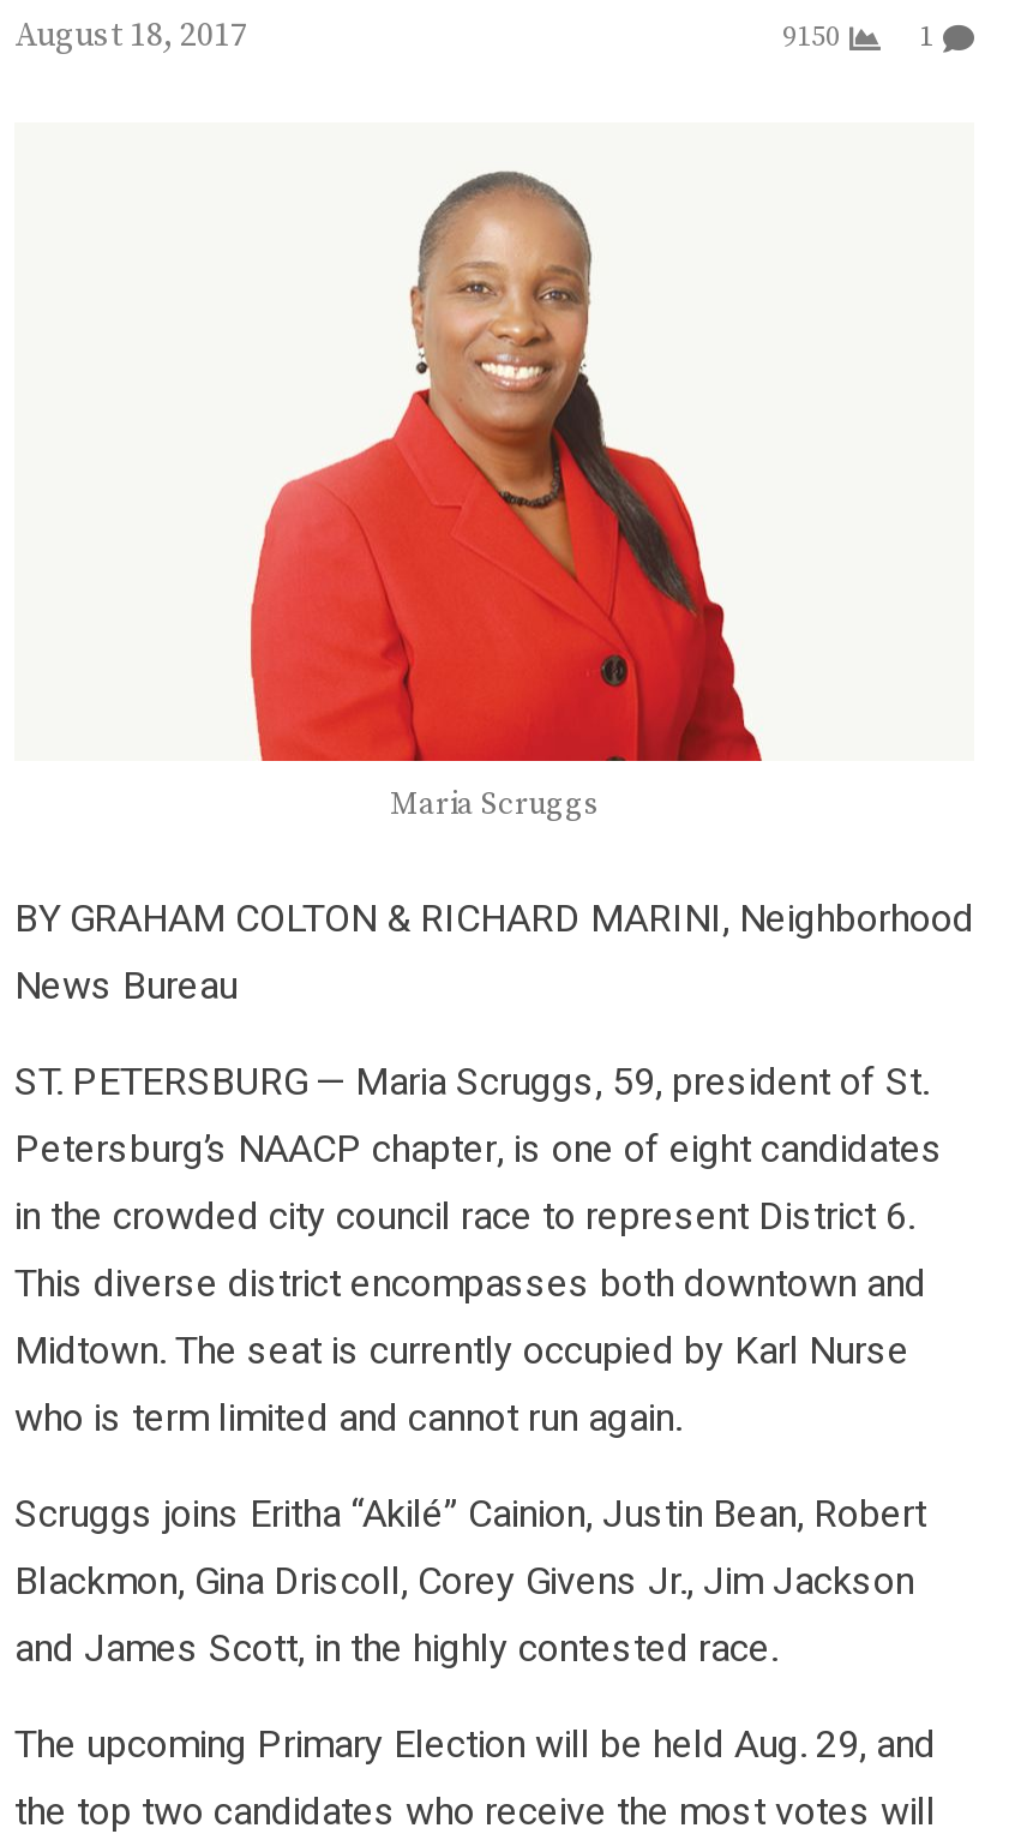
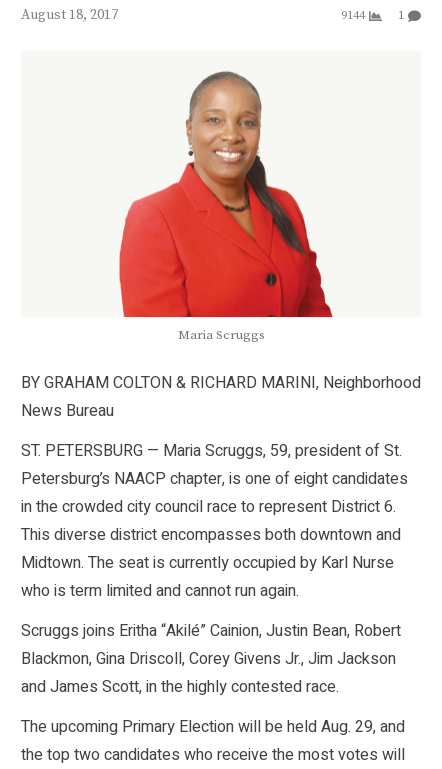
- 9150
+ 9144
